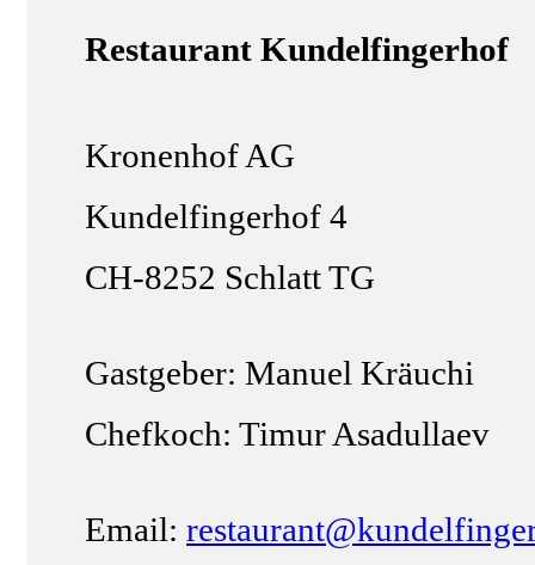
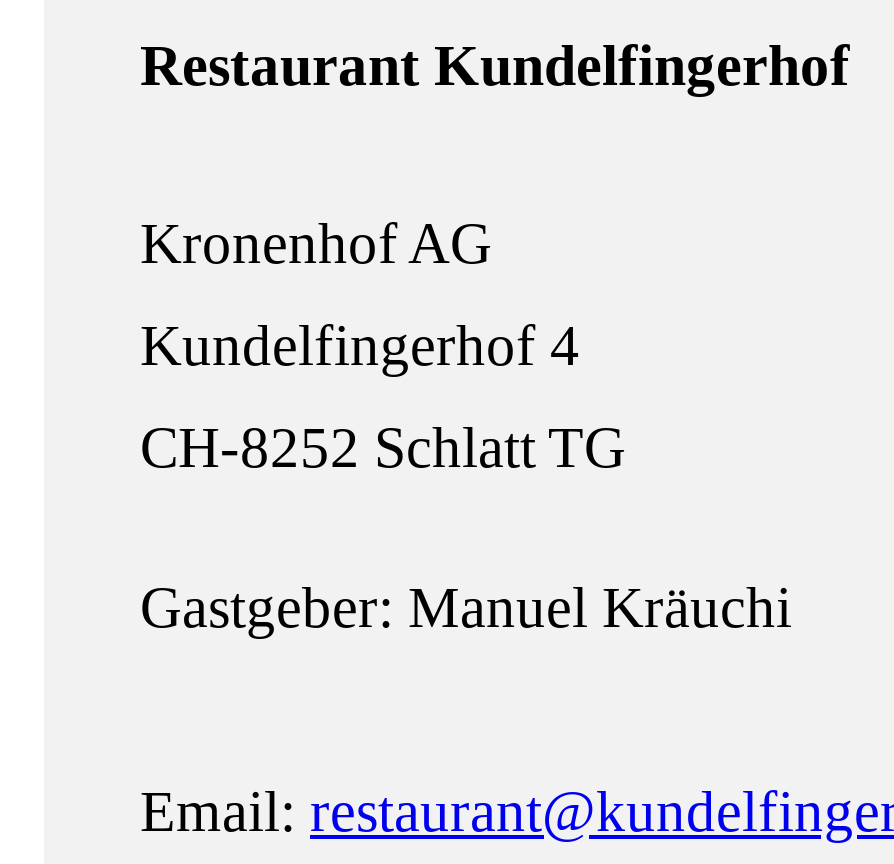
- Chefkoch: Timur Asadullaev
